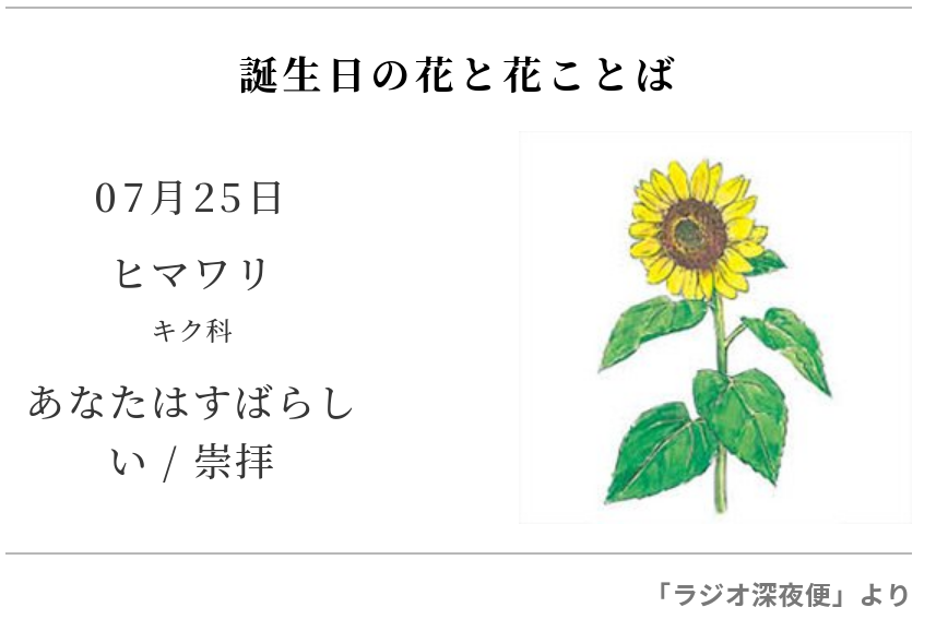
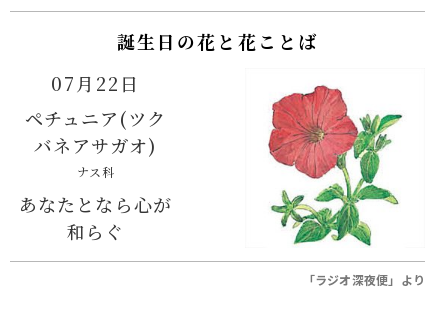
- 07月25日
- ヒマワリ
- キク科
- あなたはすばらし
- い / 崇拝
+ 07月22日
+ ペチュニア(ツク
+ バネアサガオ)
+ ナス科
+ あなたとなら心が
+ 和らぐ

- [image]
+ [image]
